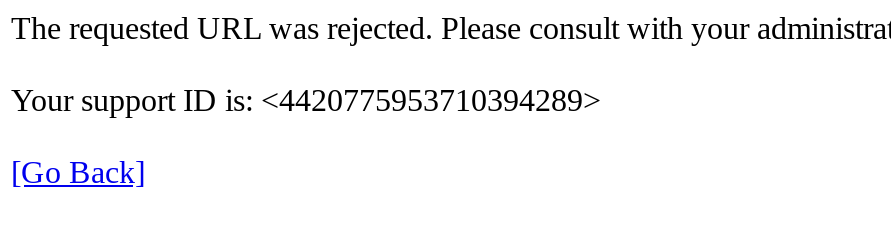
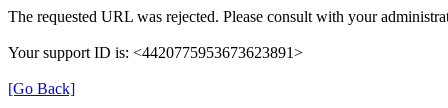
- Your support ID is: <4420775953710394289>
+ Your support ID is: <4420775953673623891>
